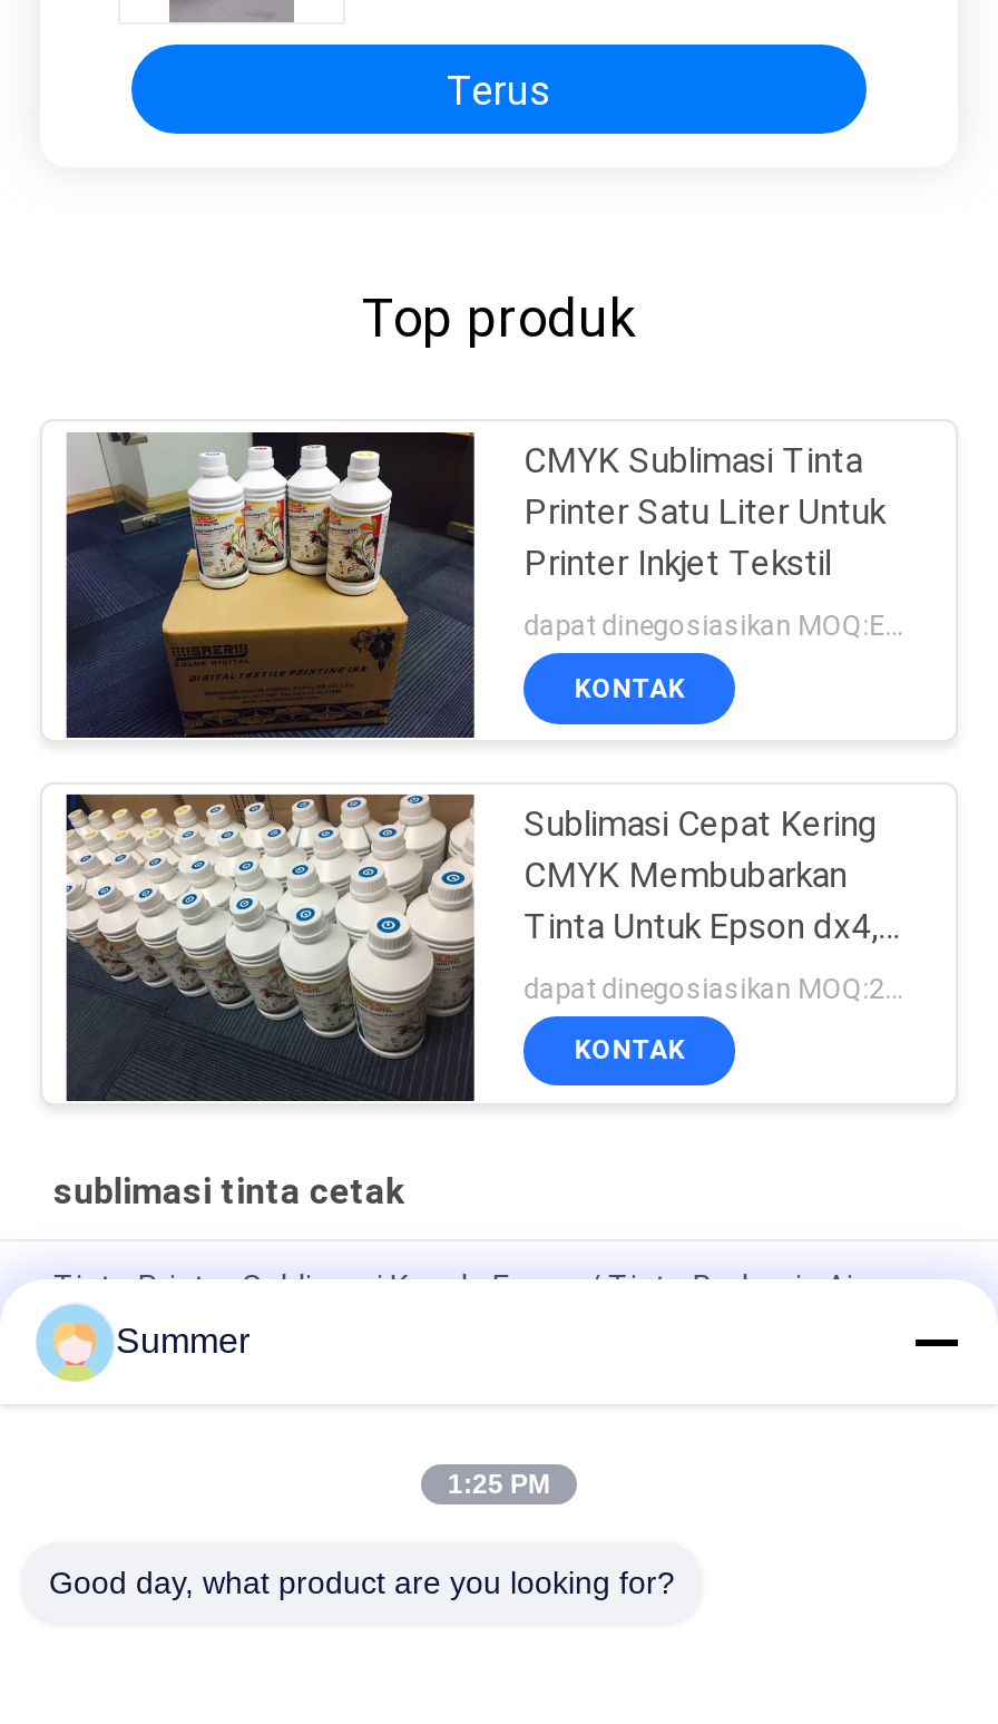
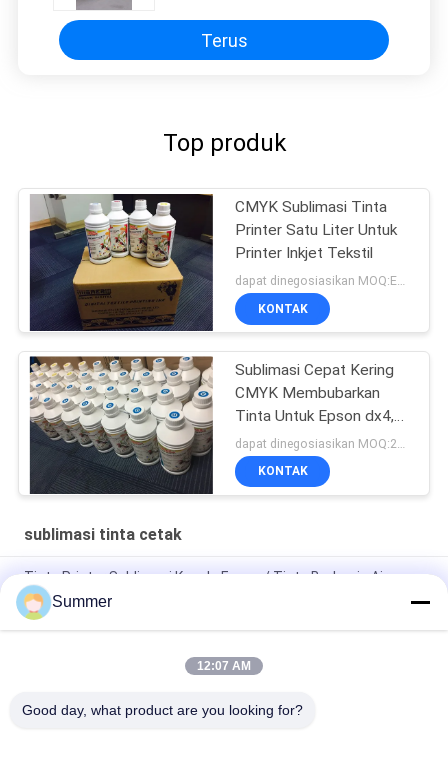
- 1:25 PM
+ 12:07 AM
